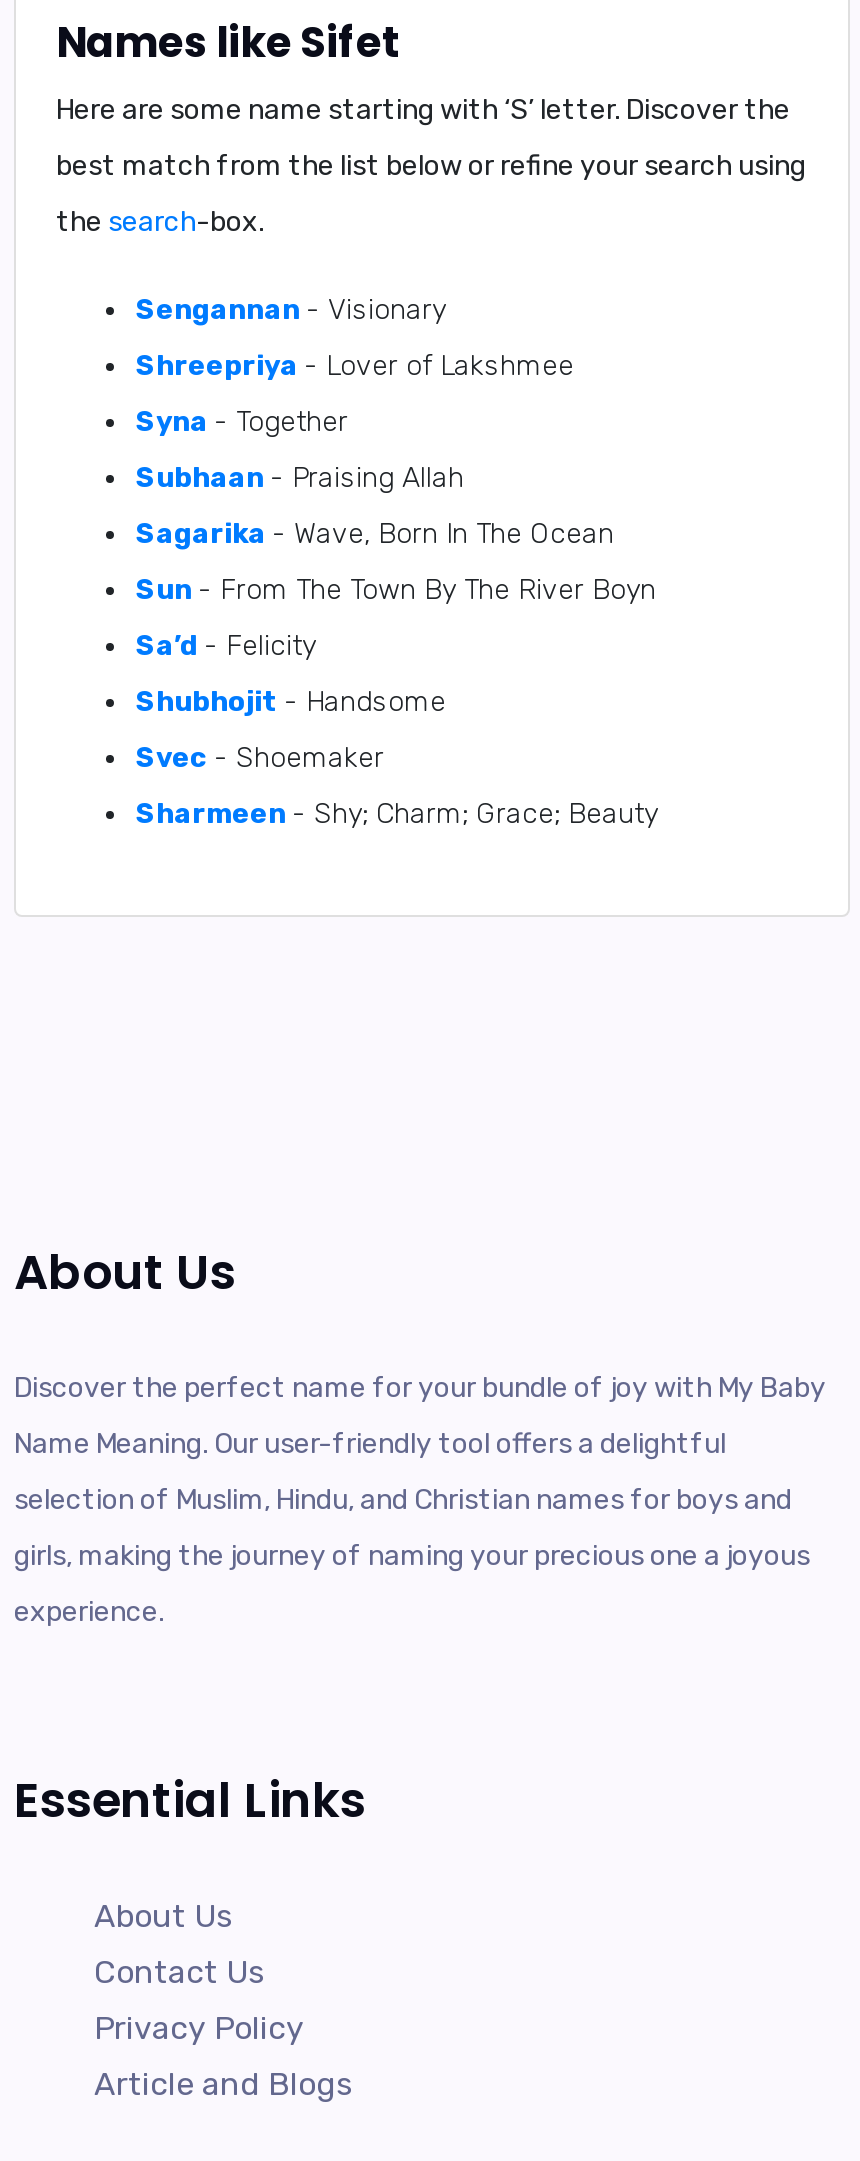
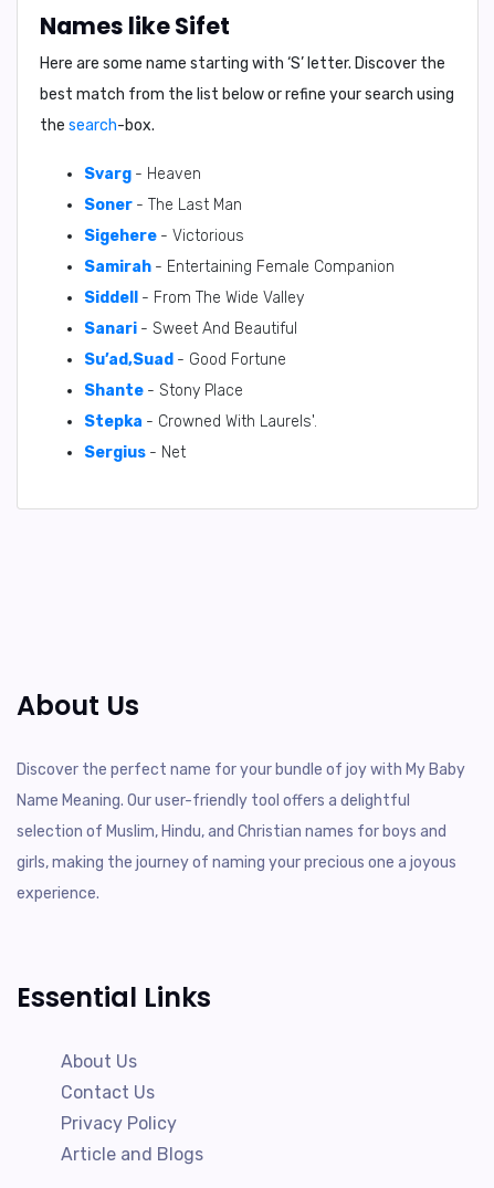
- Sengannan - Visionary
+ Svarg - Heaven

- Shreepriya - Lover of Lakshmee
+ Soner - The Last Man

- Syna - Together
+ Sigehere - Victorious

- Subhaan - Praising Allah
+ Samirah - Entertaining Female Companion

- Sagarika - Wave, Born In The Ocean
+ Siddell - From The Wide Valley

- Sun - From The Town By The River Boyn
+ Sanari - Sweet And Beautiful

- Sa’d - Felicity
+ Su’ad,Suad - Good Fortune

- Shubhojit - Handsome
+ Shante - Stony Place

- Svec - Shoemaker
+ Stepka - Crowned With Laurels'.

- Sharmeen - Shy; Charm; Grace; Beauty
+ Sergius - Net
